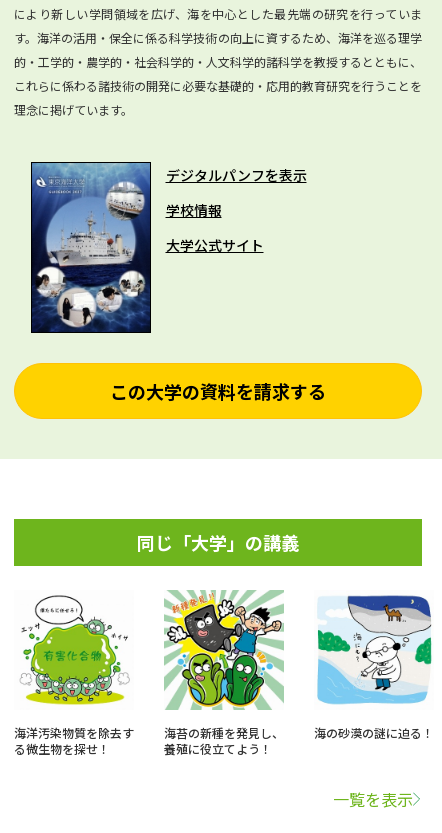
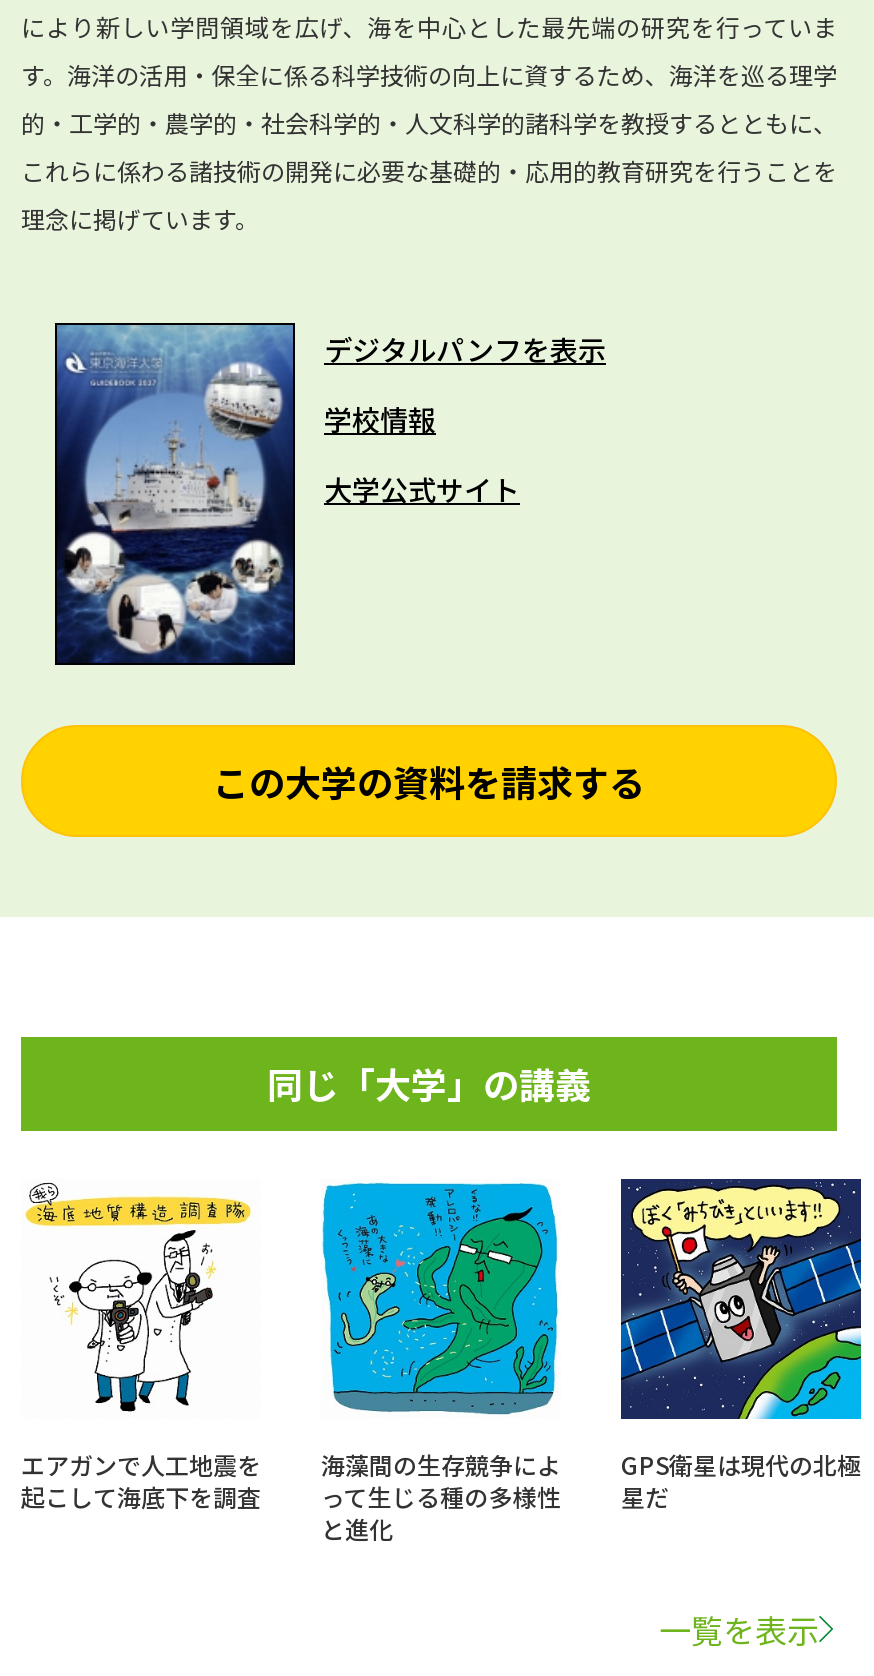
- [image]
- 海洋汚染物質を除去す
- る微生物を探せ！
+ [image]
+ エアガンで人工地震を
+ 起こして海底下を調査

- [image]
- 海苔の新種を発見し、
- 養殖に役立てよう！
+ [image]
+ 海藻間の生存競争によ
+ って生じる種の多様性
+ と進化

- [image]
- 海の砂漠の謎に迫る！
+ [image]
+ GPS衛星は現代の北極
+ 星だ
